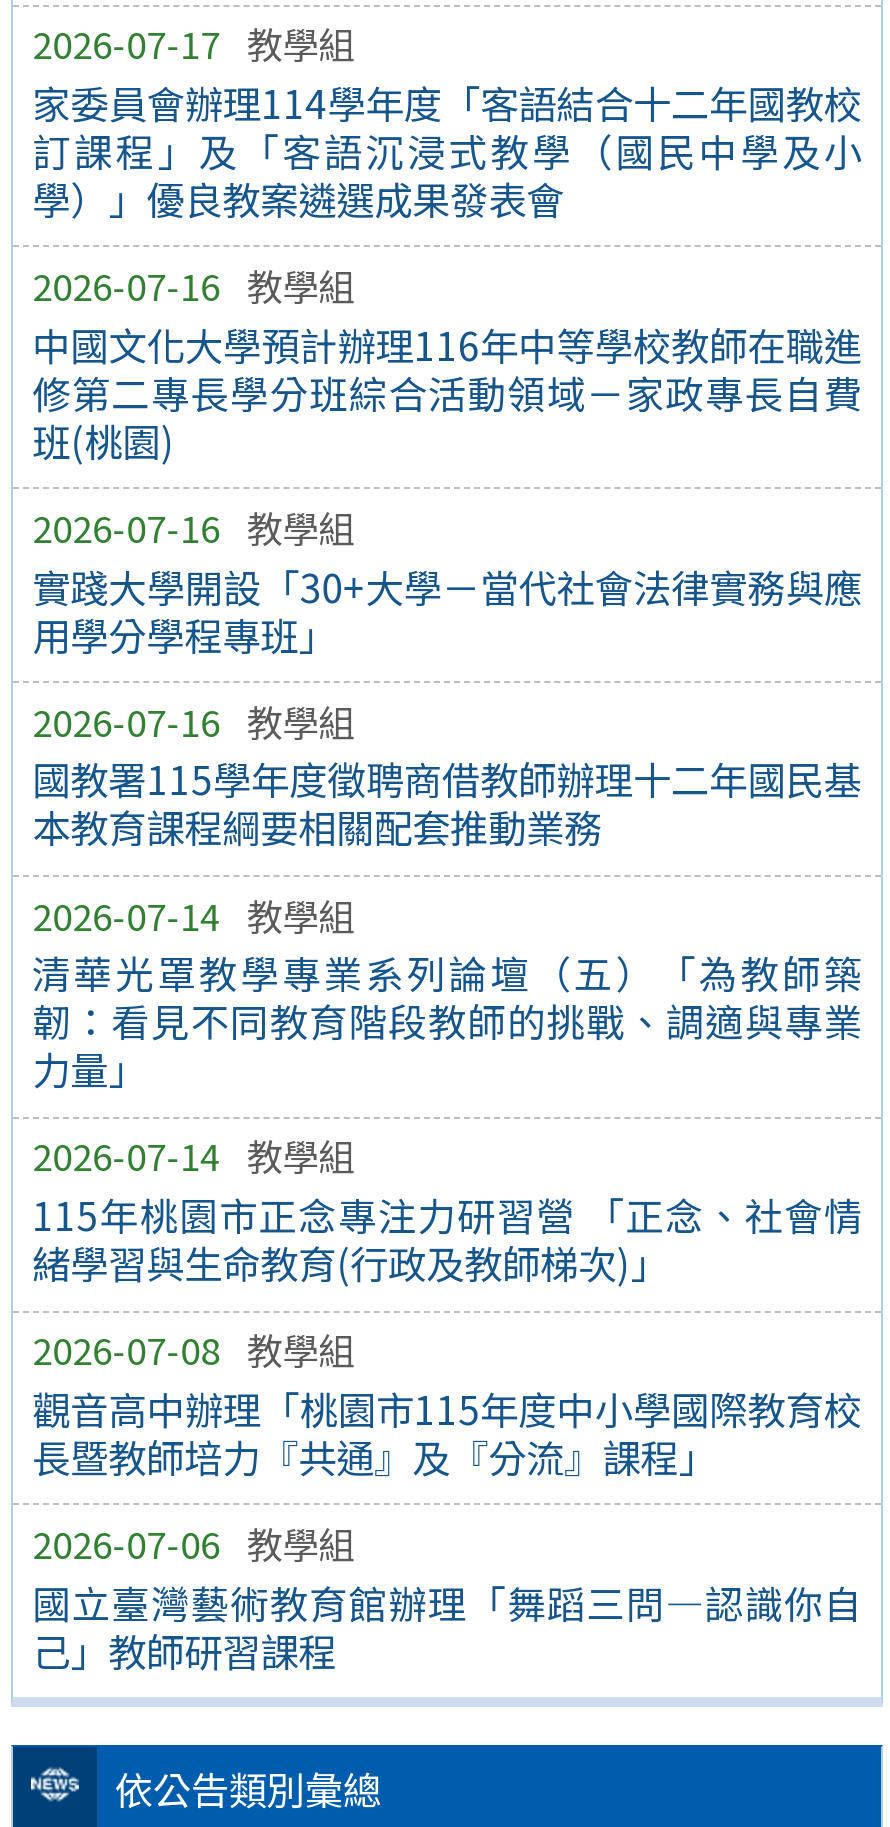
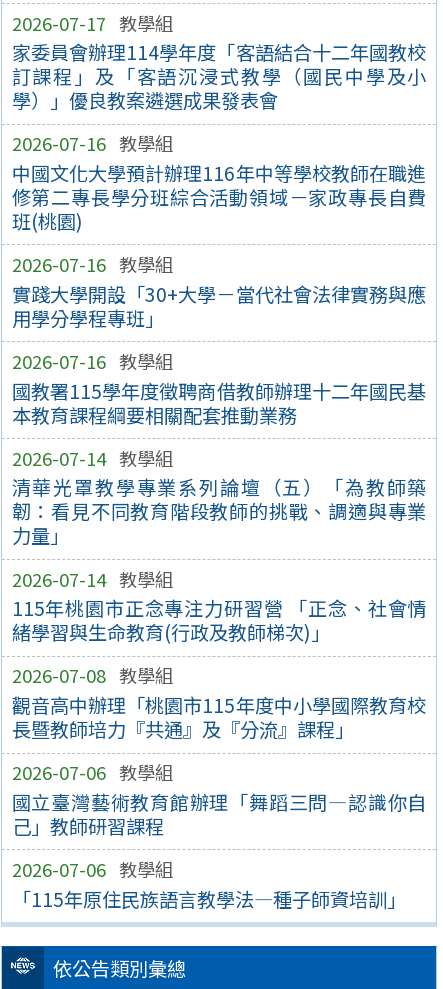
+ 2026-07-06 教學組
+ 「115年原住民族語言教學法—種子師資培訓」
